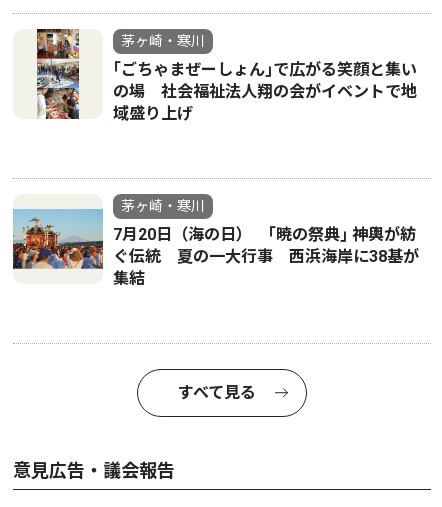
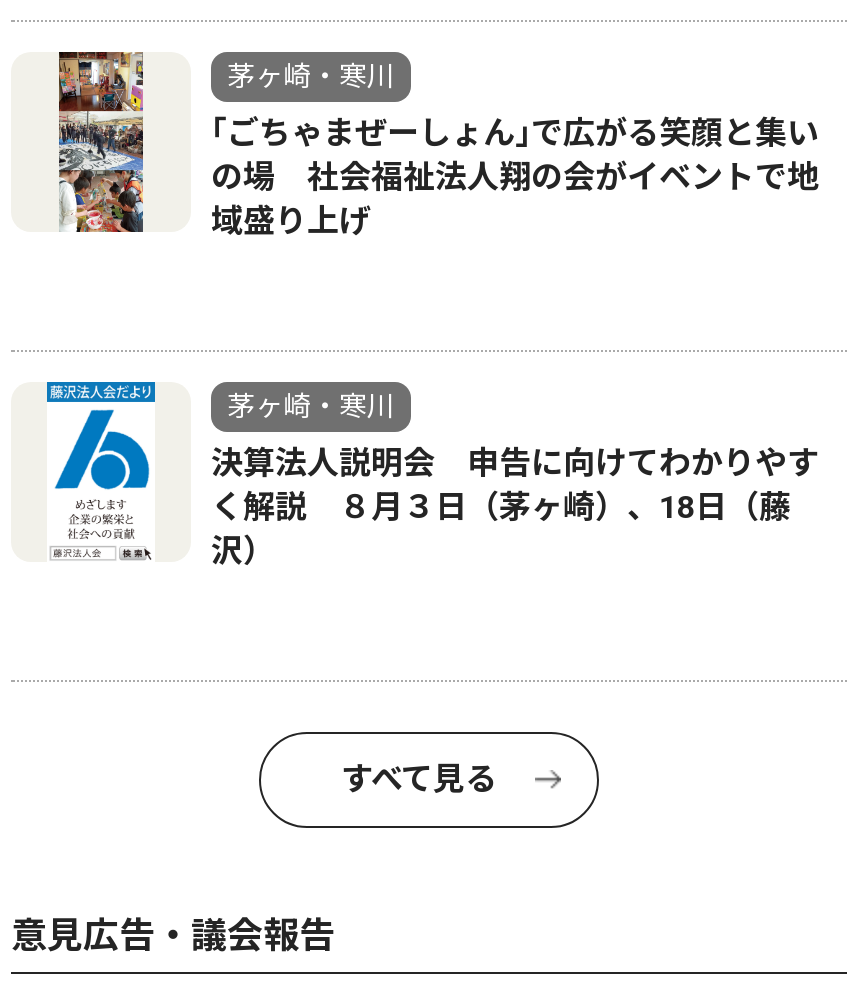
- [image]
- 7月20日（海の日） ｢暁の祭典｣ 神輿が紡
- ぐ伝統 夏の一大行事 西浜海岸に38基が
- 集結
+ [image]
+ 決算法人説明会 申告に向けてわかりやす
+ く解説 ８月３日（茅ヶ崎）、18日（藤
+ 沢）
